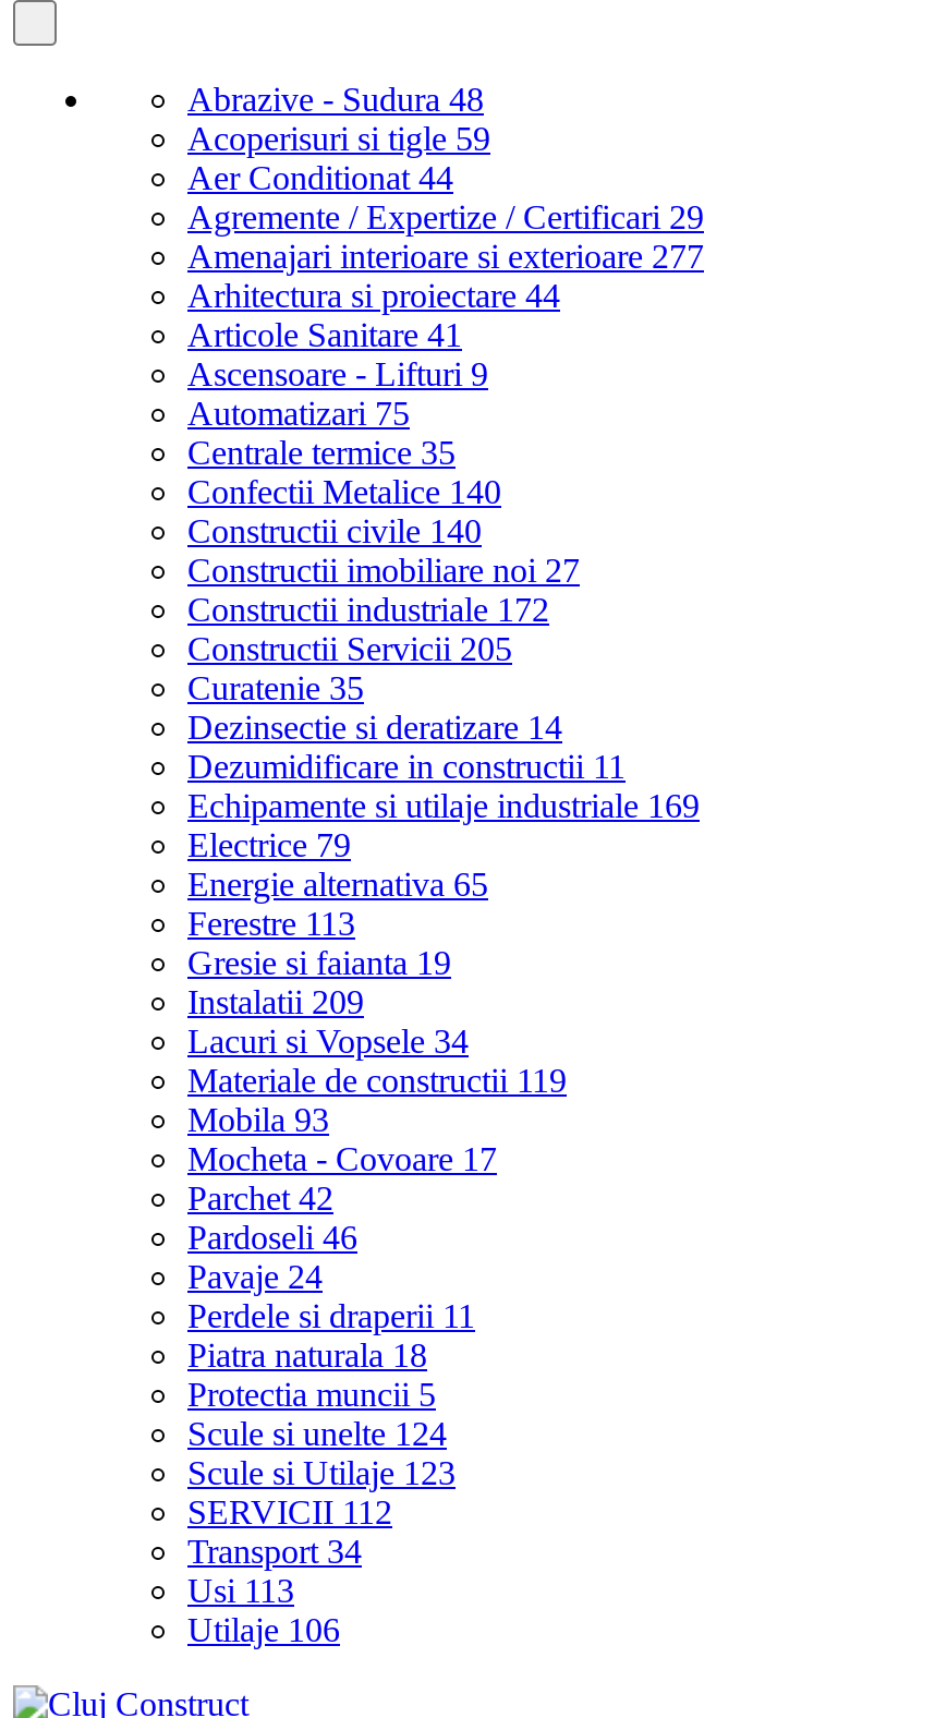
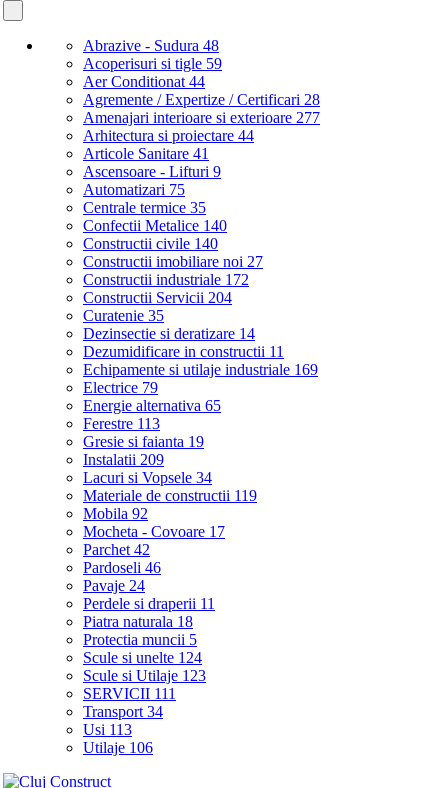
- Agremente / Expertize / Certificari 29
+ Agremente / Expertize / Certificari 28

- Constructii Servicii 205
+ Constructii Servicii 204

- Mobila 93
+ Mobila 92

- SERVICII 112
+ SERVICII 111
